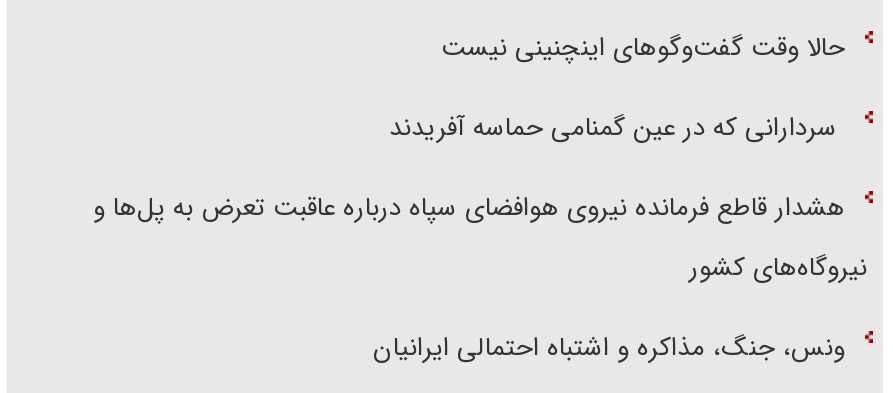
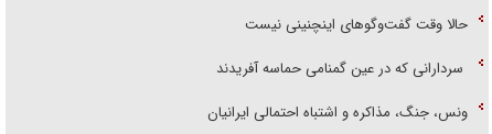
- هشدار قاطع فرمانده نیروی هوافضای سپاه درباره عاقبت تعرض به پل‌ها و
- نیروگاه‌های کشور
